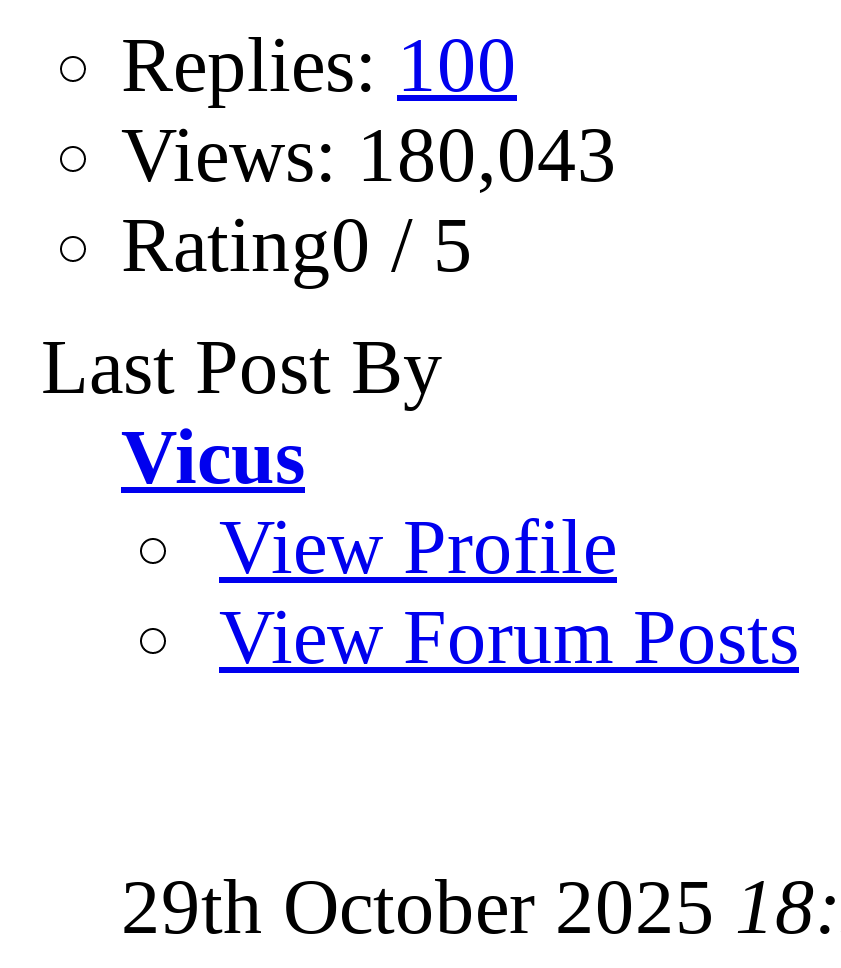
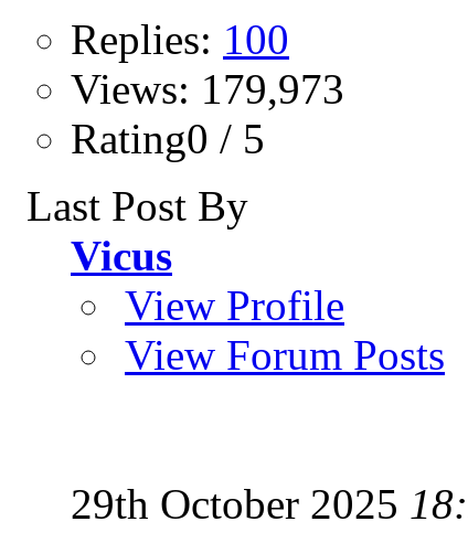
- Views: 180,043
+ Views: 179,973
